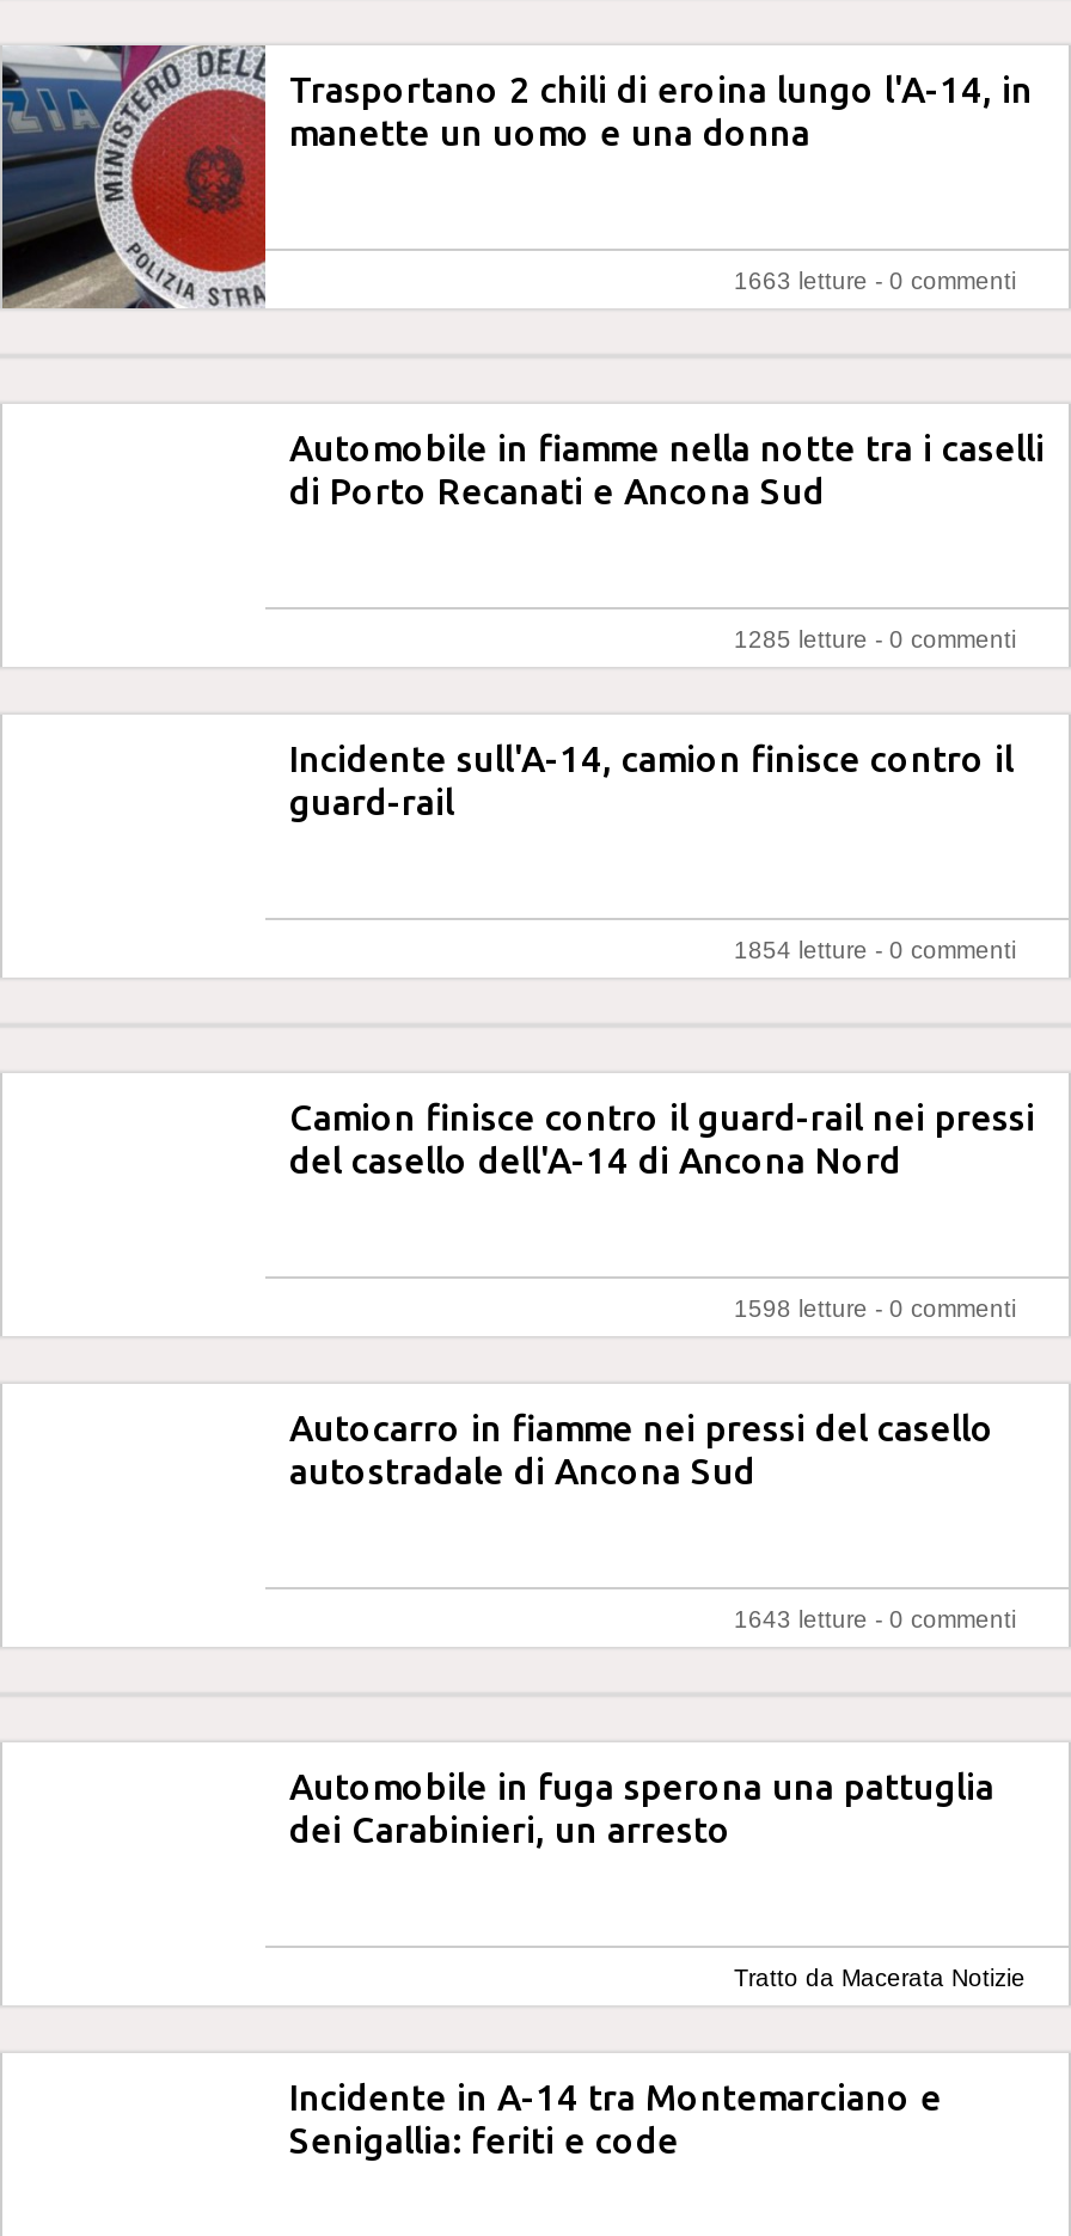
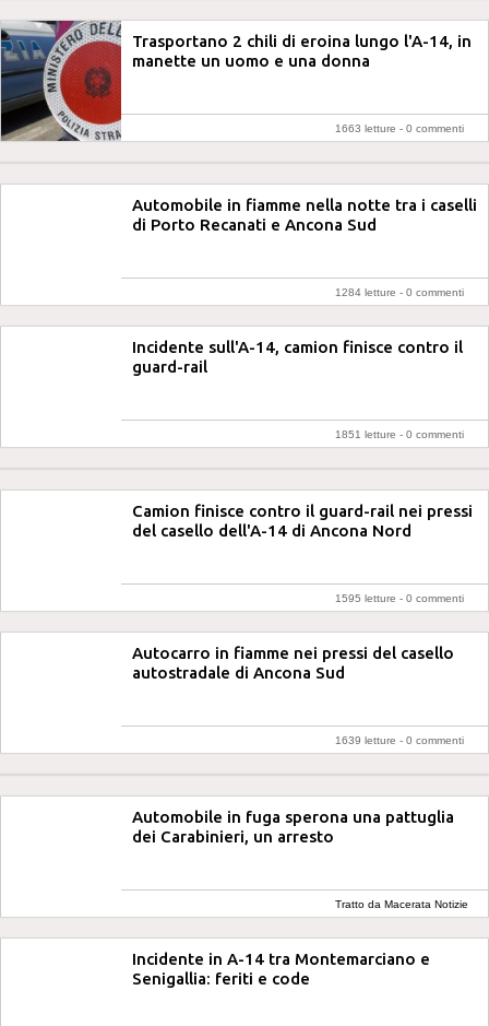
- 1285 letture - 0 commenti
+ 1284 letture - 0 commenti

- 1854 letture - 0 commenti
+ 1851 letture - 0 commenti

- 1598 letture - 0 commenti
+ 1595 letture - 0 commenti

- 1643 letture - 0 commenti
+ 1639 letture - 0 commenti
